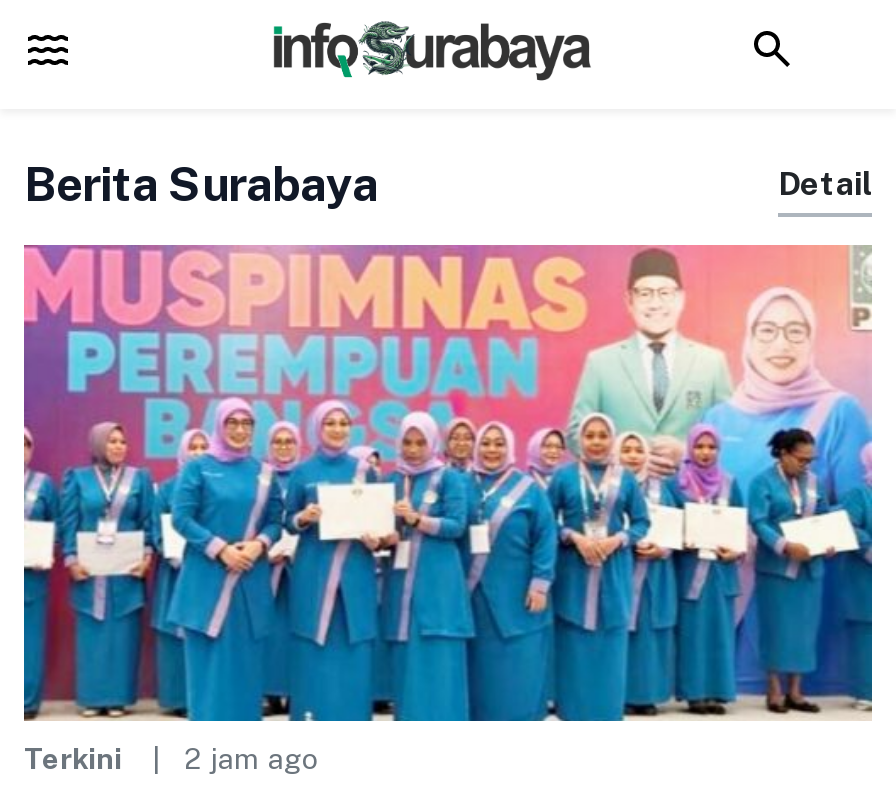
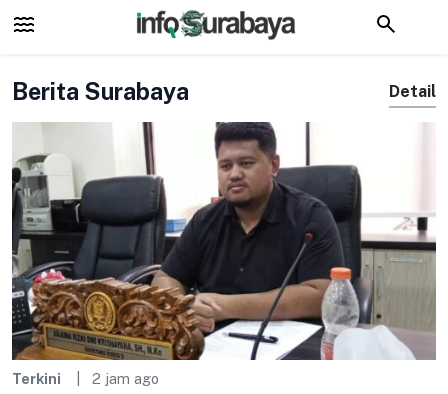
- [image]
+ [image]
